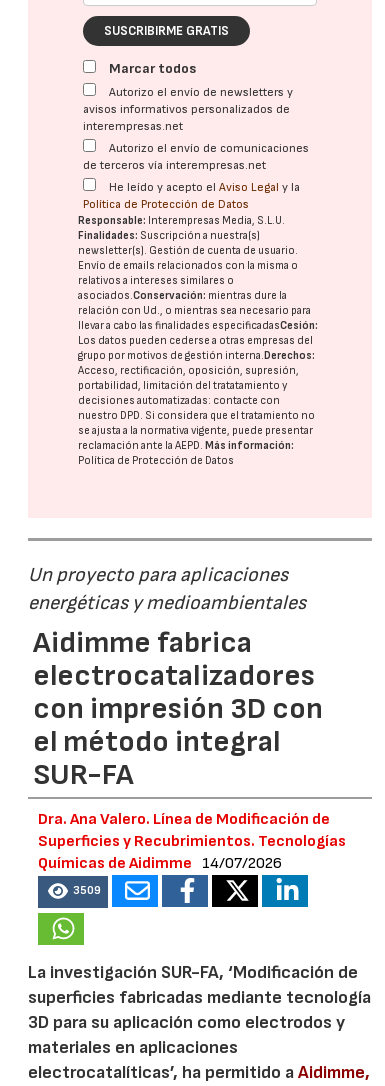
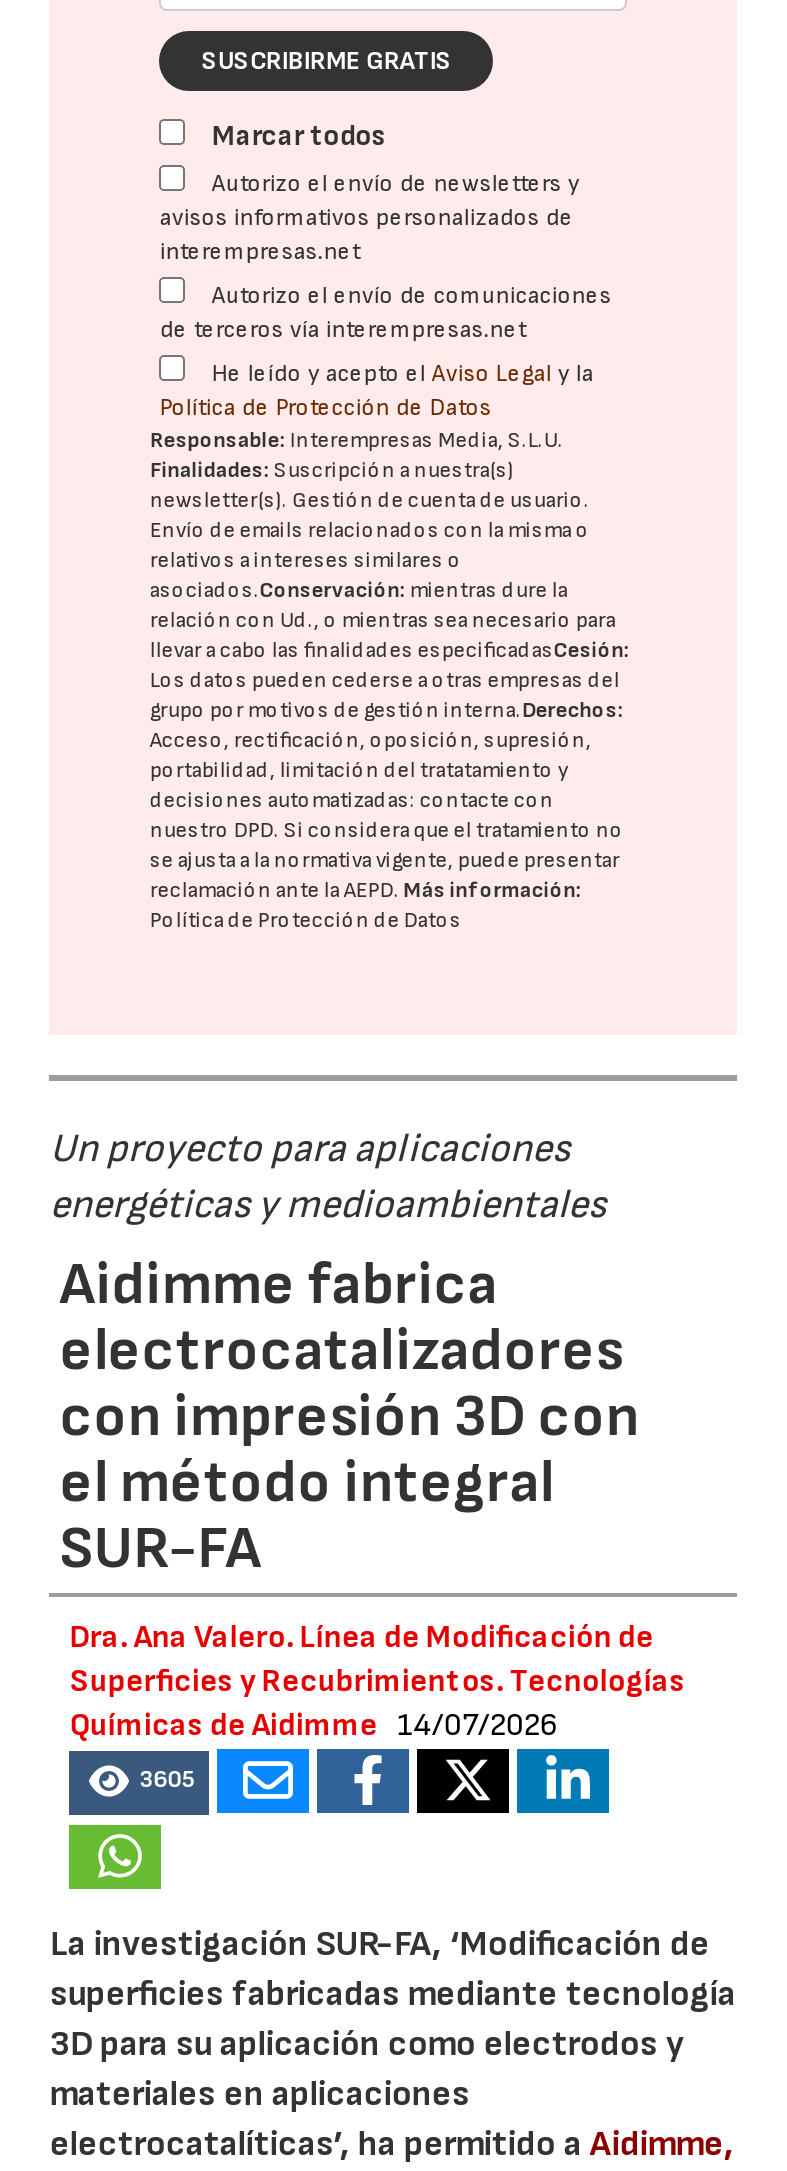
- 3509
+ 3605
